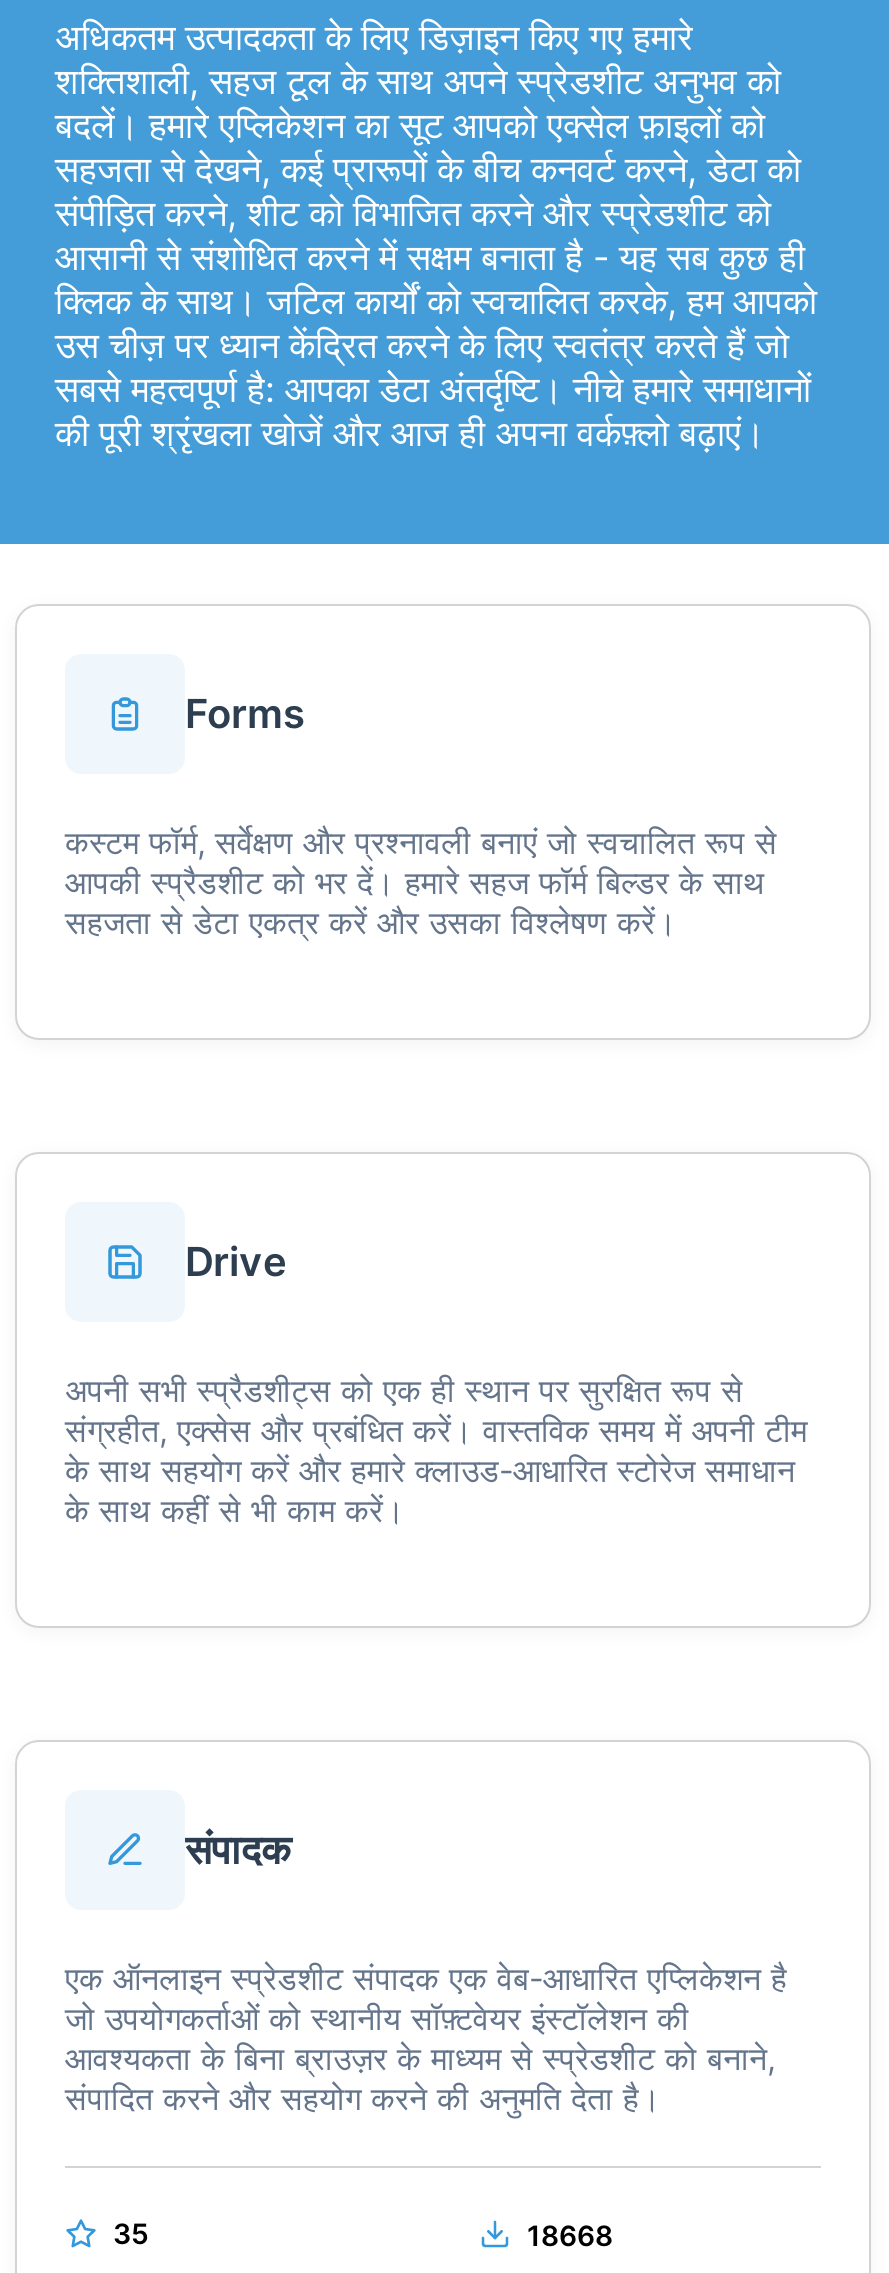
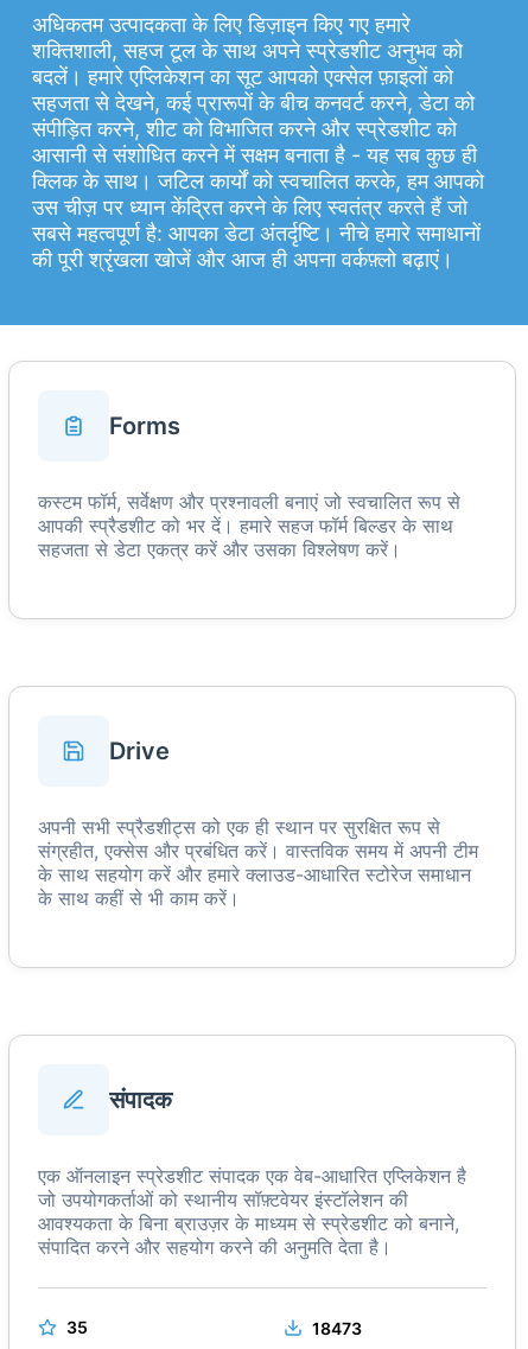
- 18668
+ 18473
